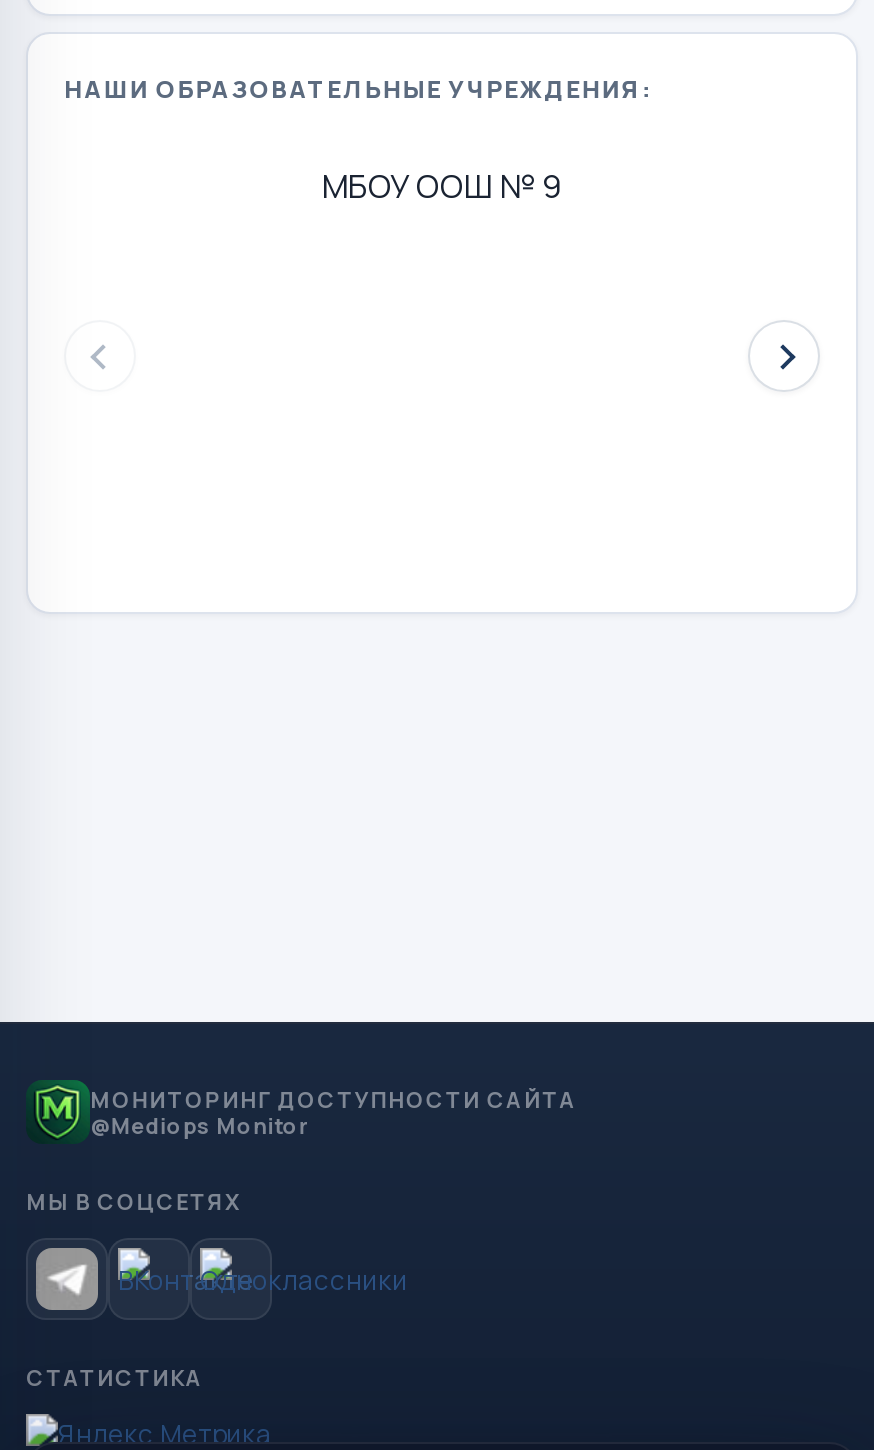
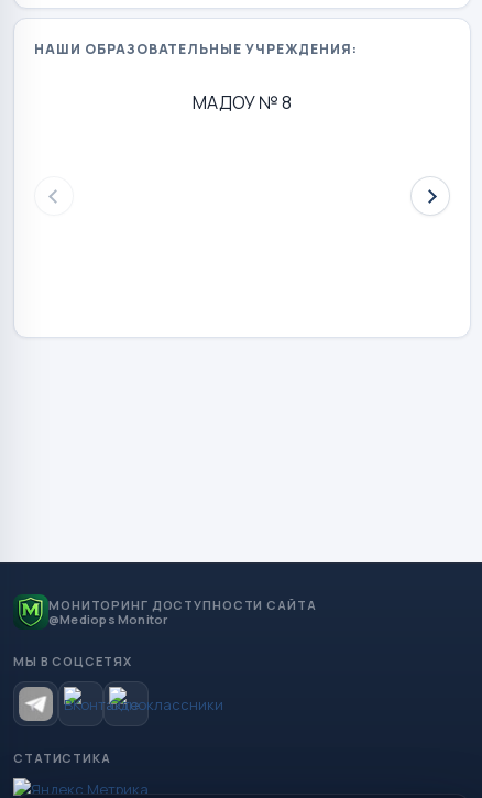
- МБОУ ООШ № 9
+ МАДОУ № 8
